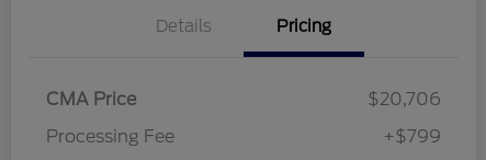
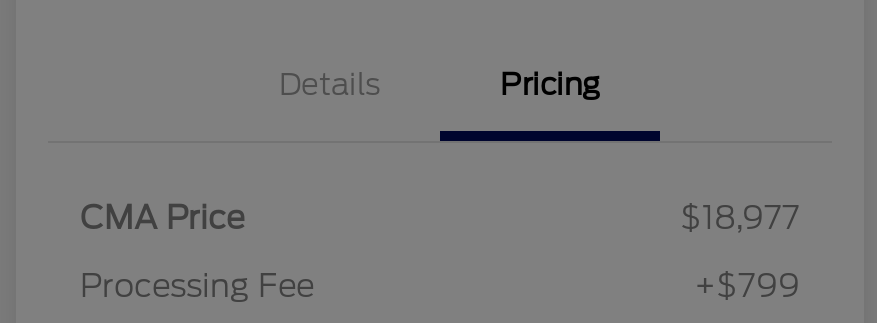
- $20,706
+ $18,977
